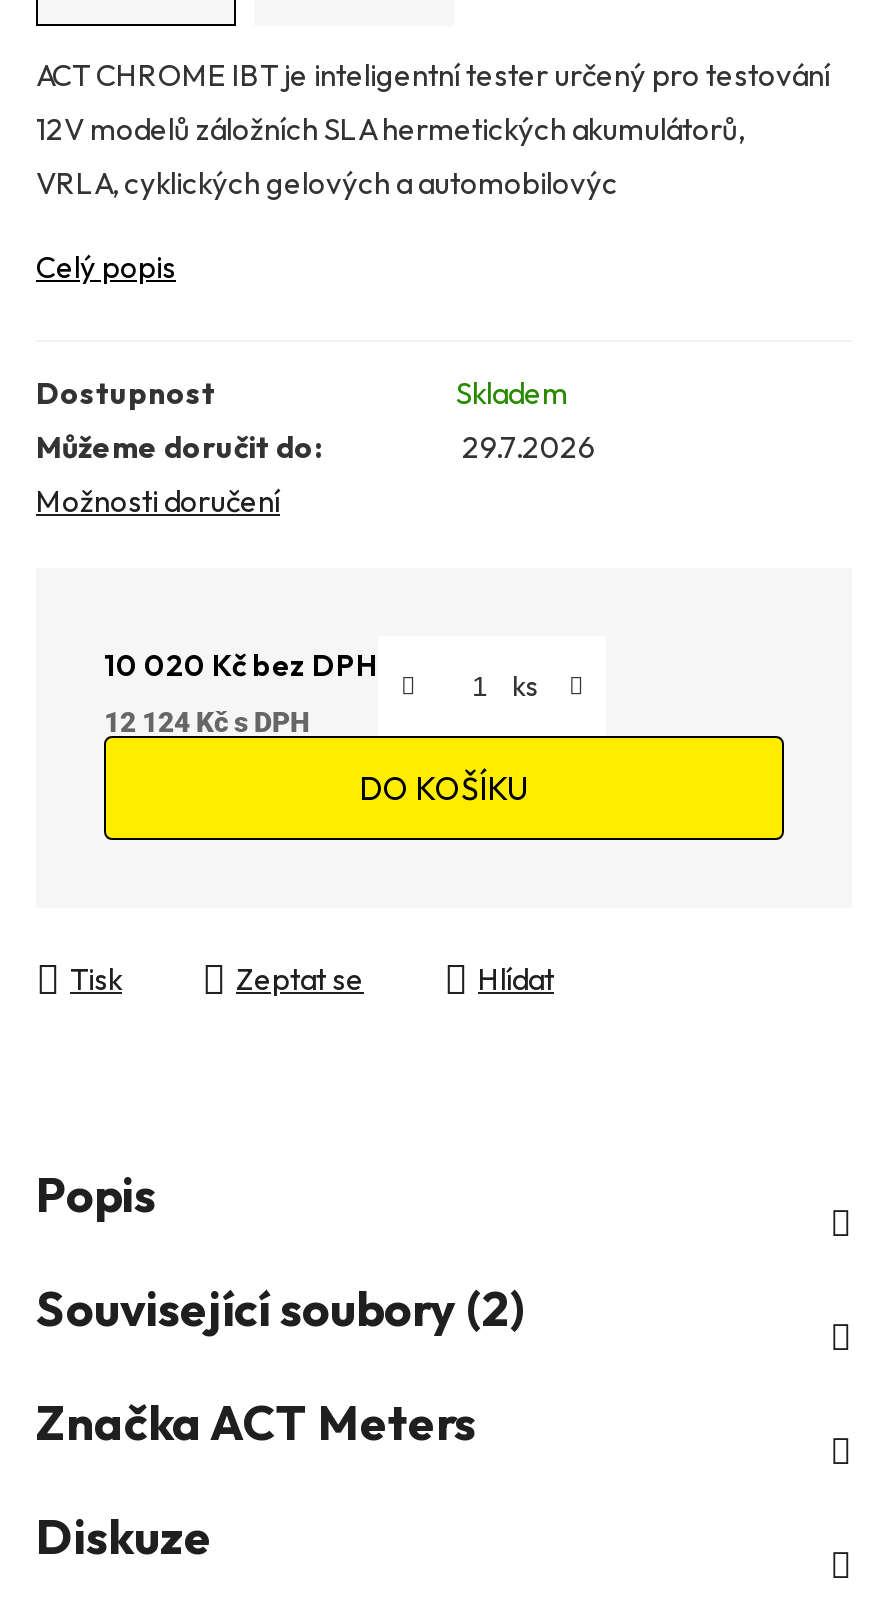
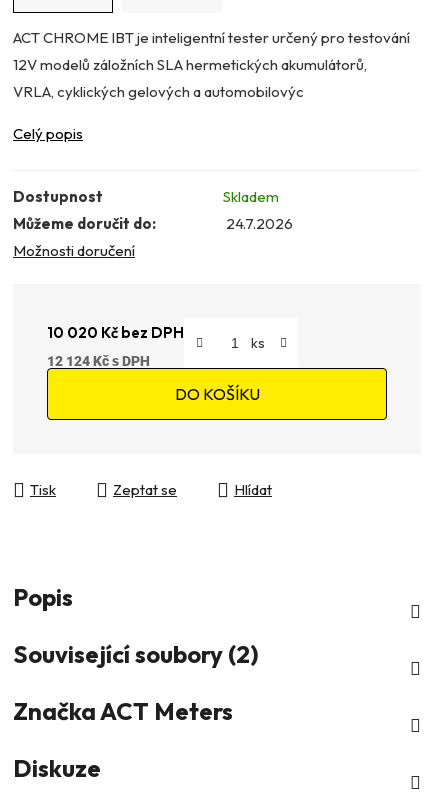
- 29.7.2026
+ 24.7.2026
